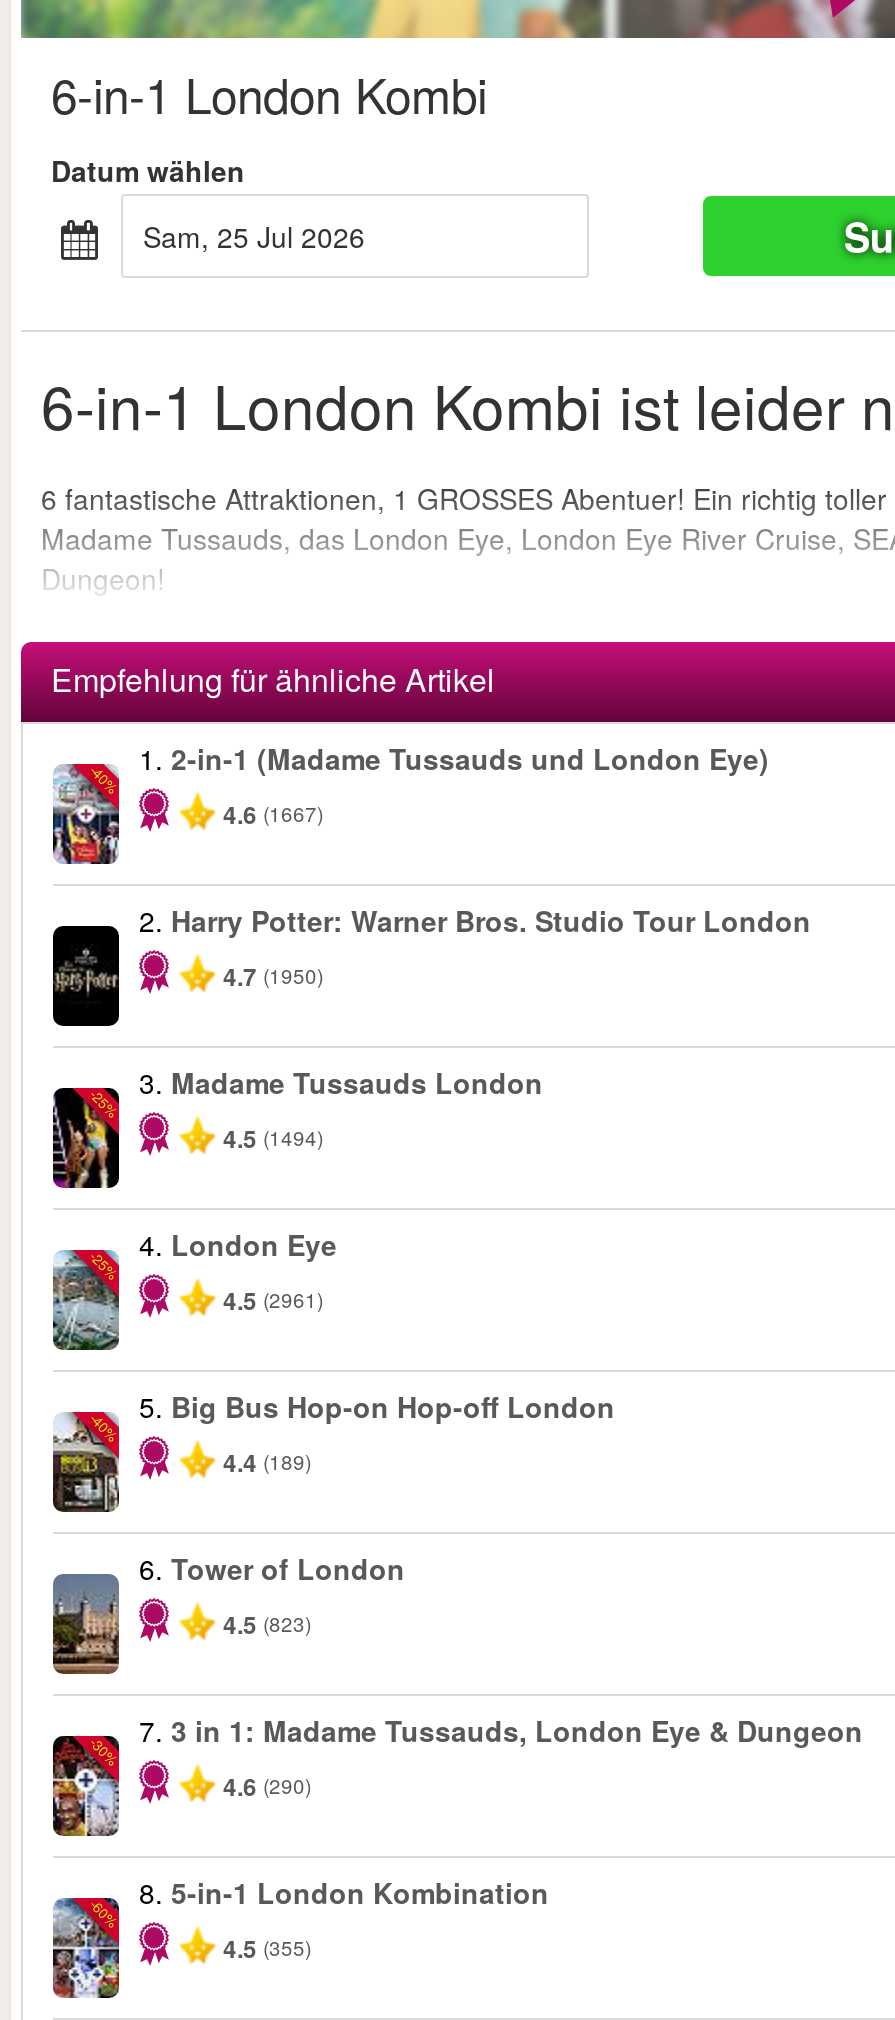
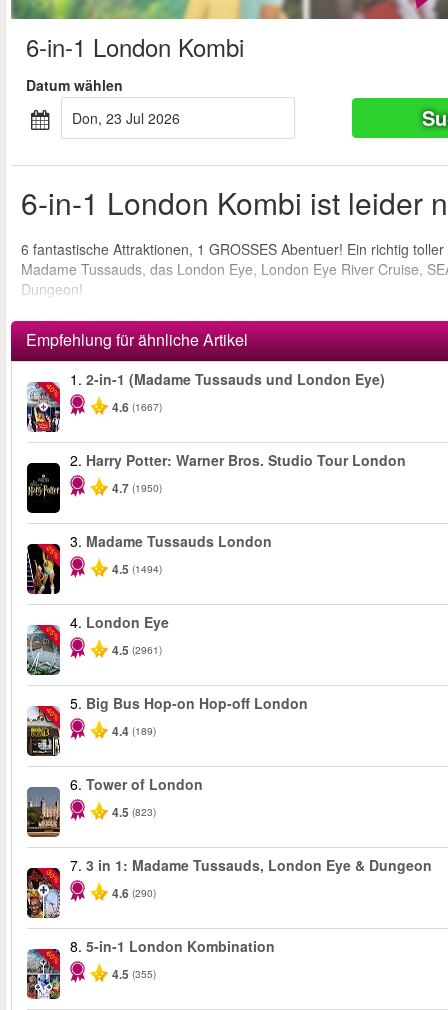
- Sam, 25 Jul 2026
+ Don, 23 Jul 2026
